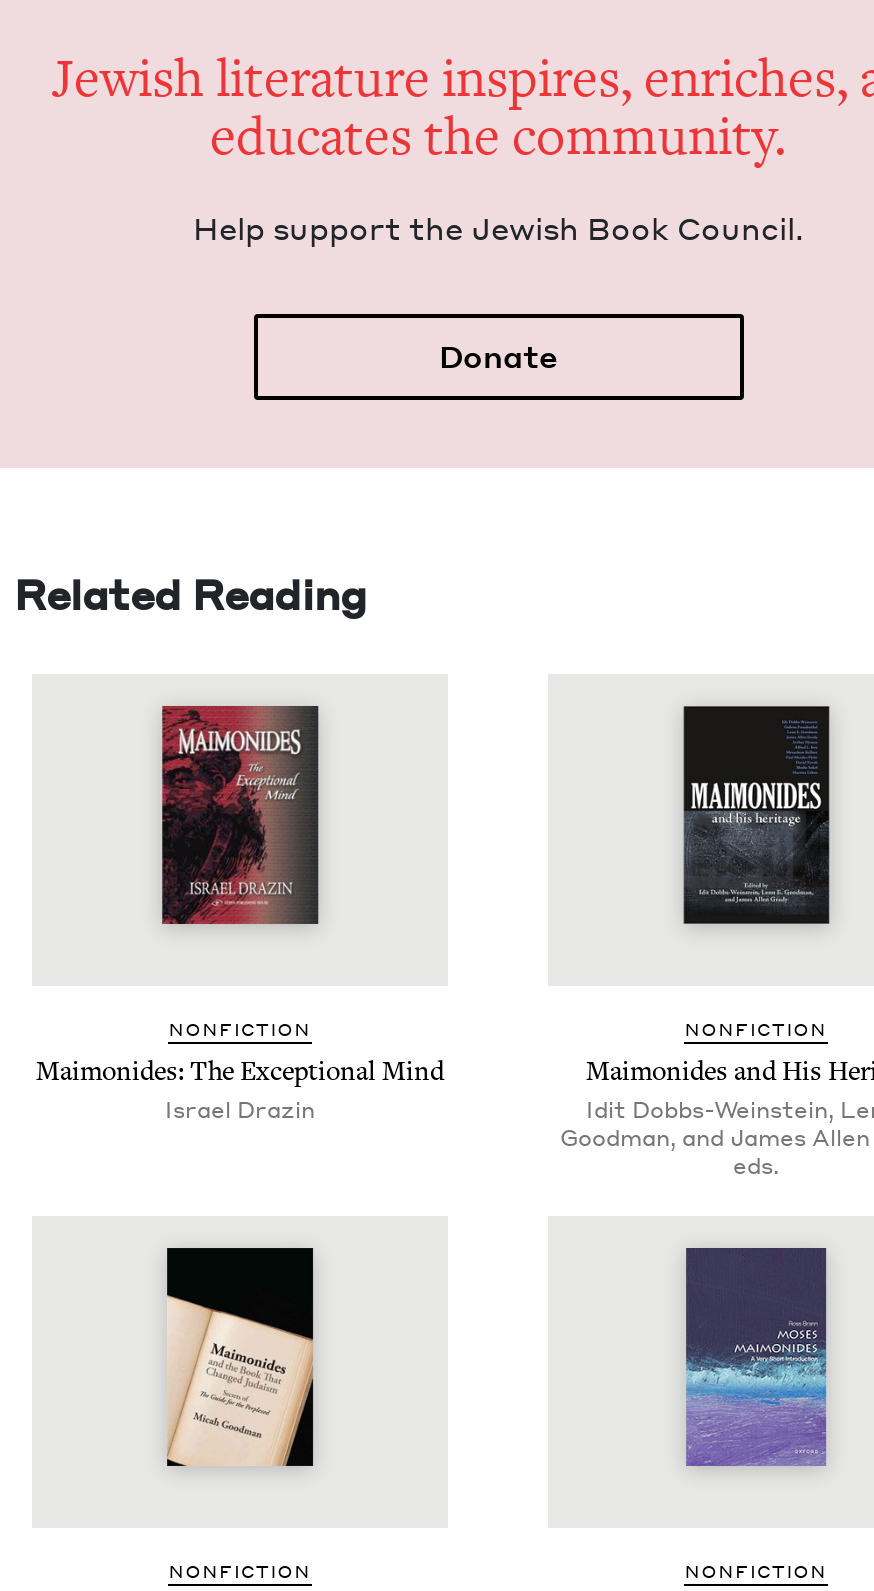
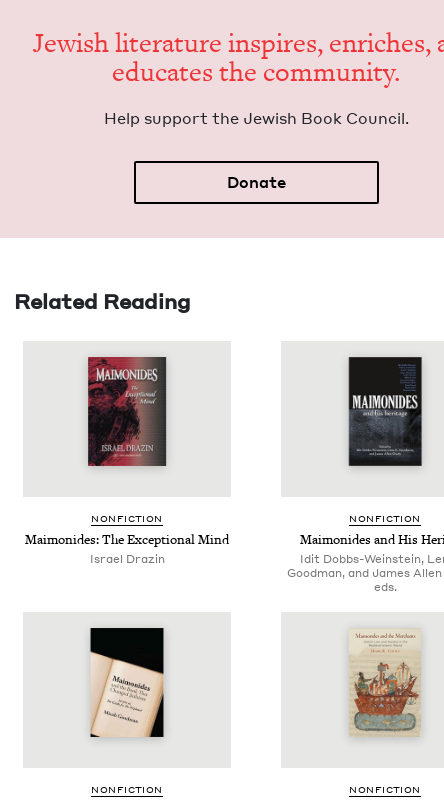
- [image]
+ [image]
